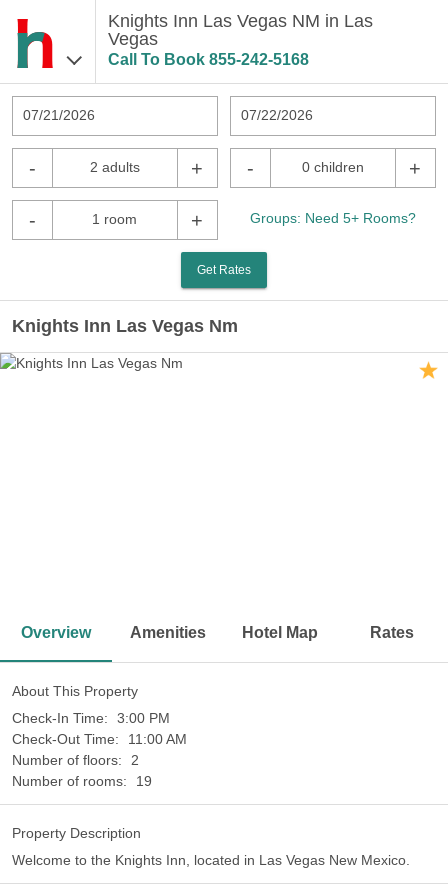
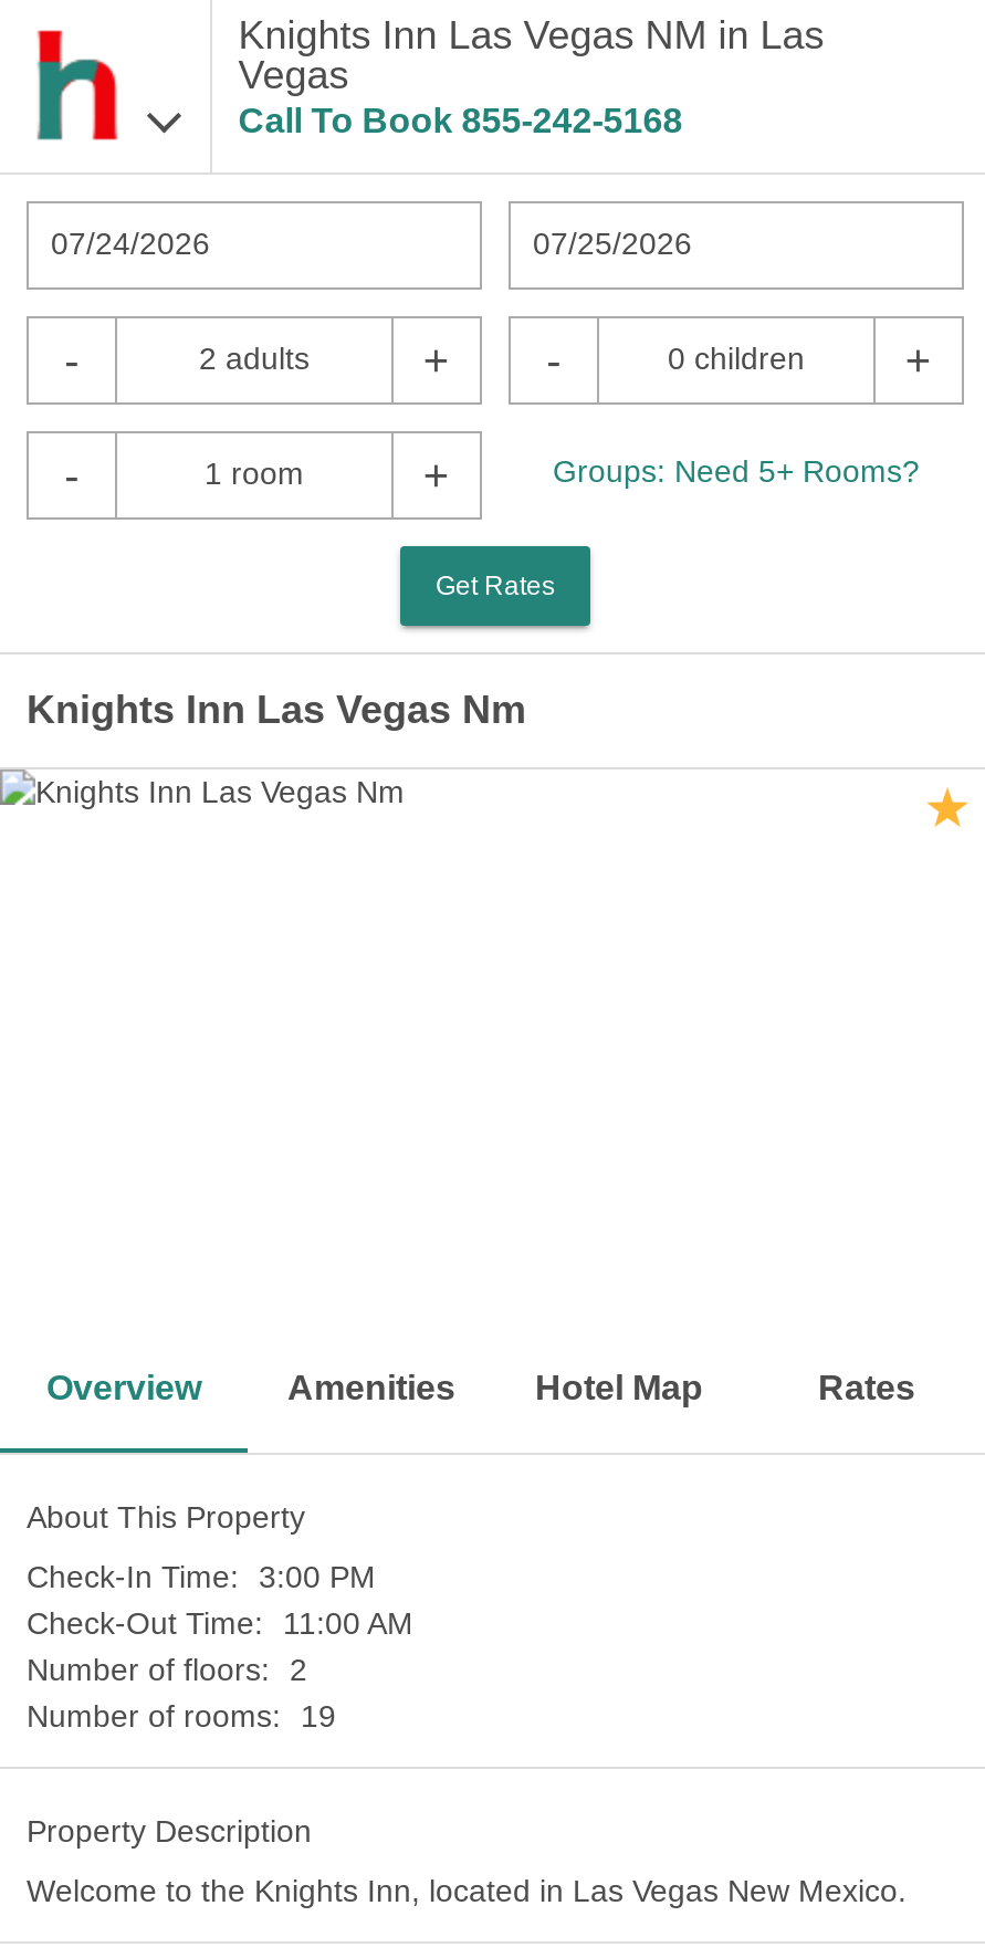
- 07/21/2026
+ 07/24/2026

- 07/22/2026
+ 07/25/2026
